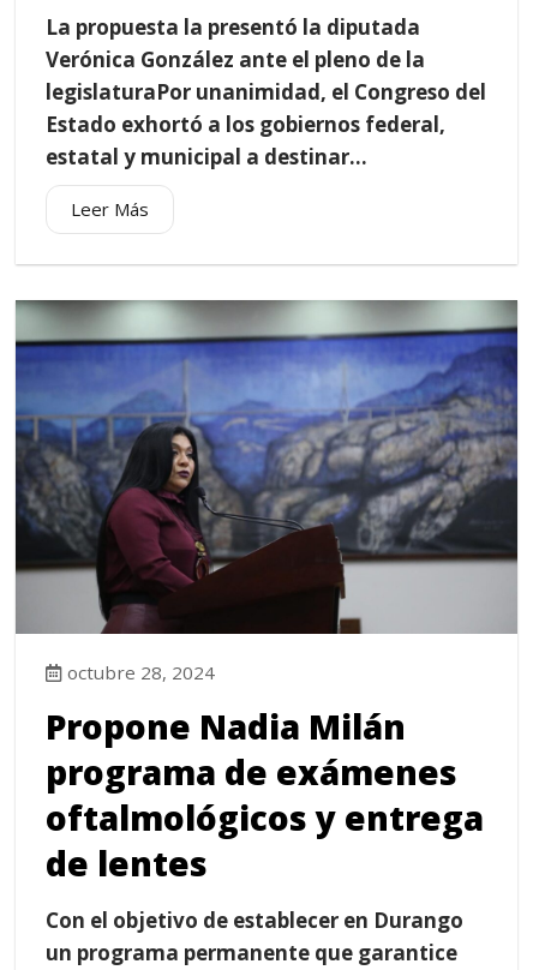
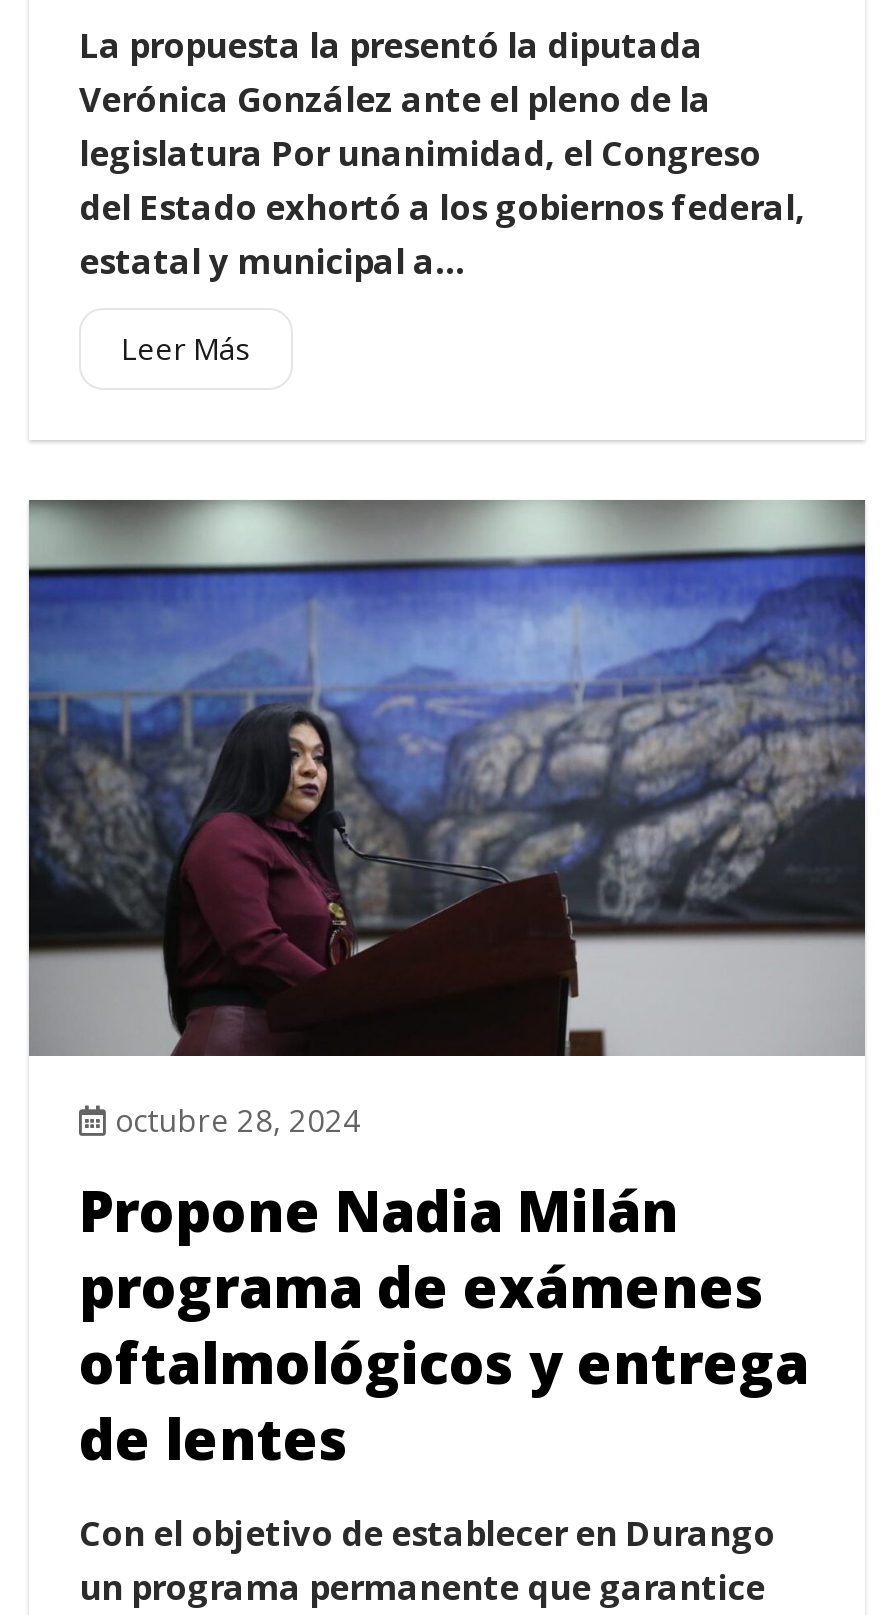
- legislaturaPor unanimidad, el Congreso del
- Estado exhortó a los gobiernos federal,
- estatal y municipal a destinar...
+ legislatura Por unanimidad, el Congreso
+ del Estado exhortó a los gobiernos federal,
+ estatal y municipal a...
